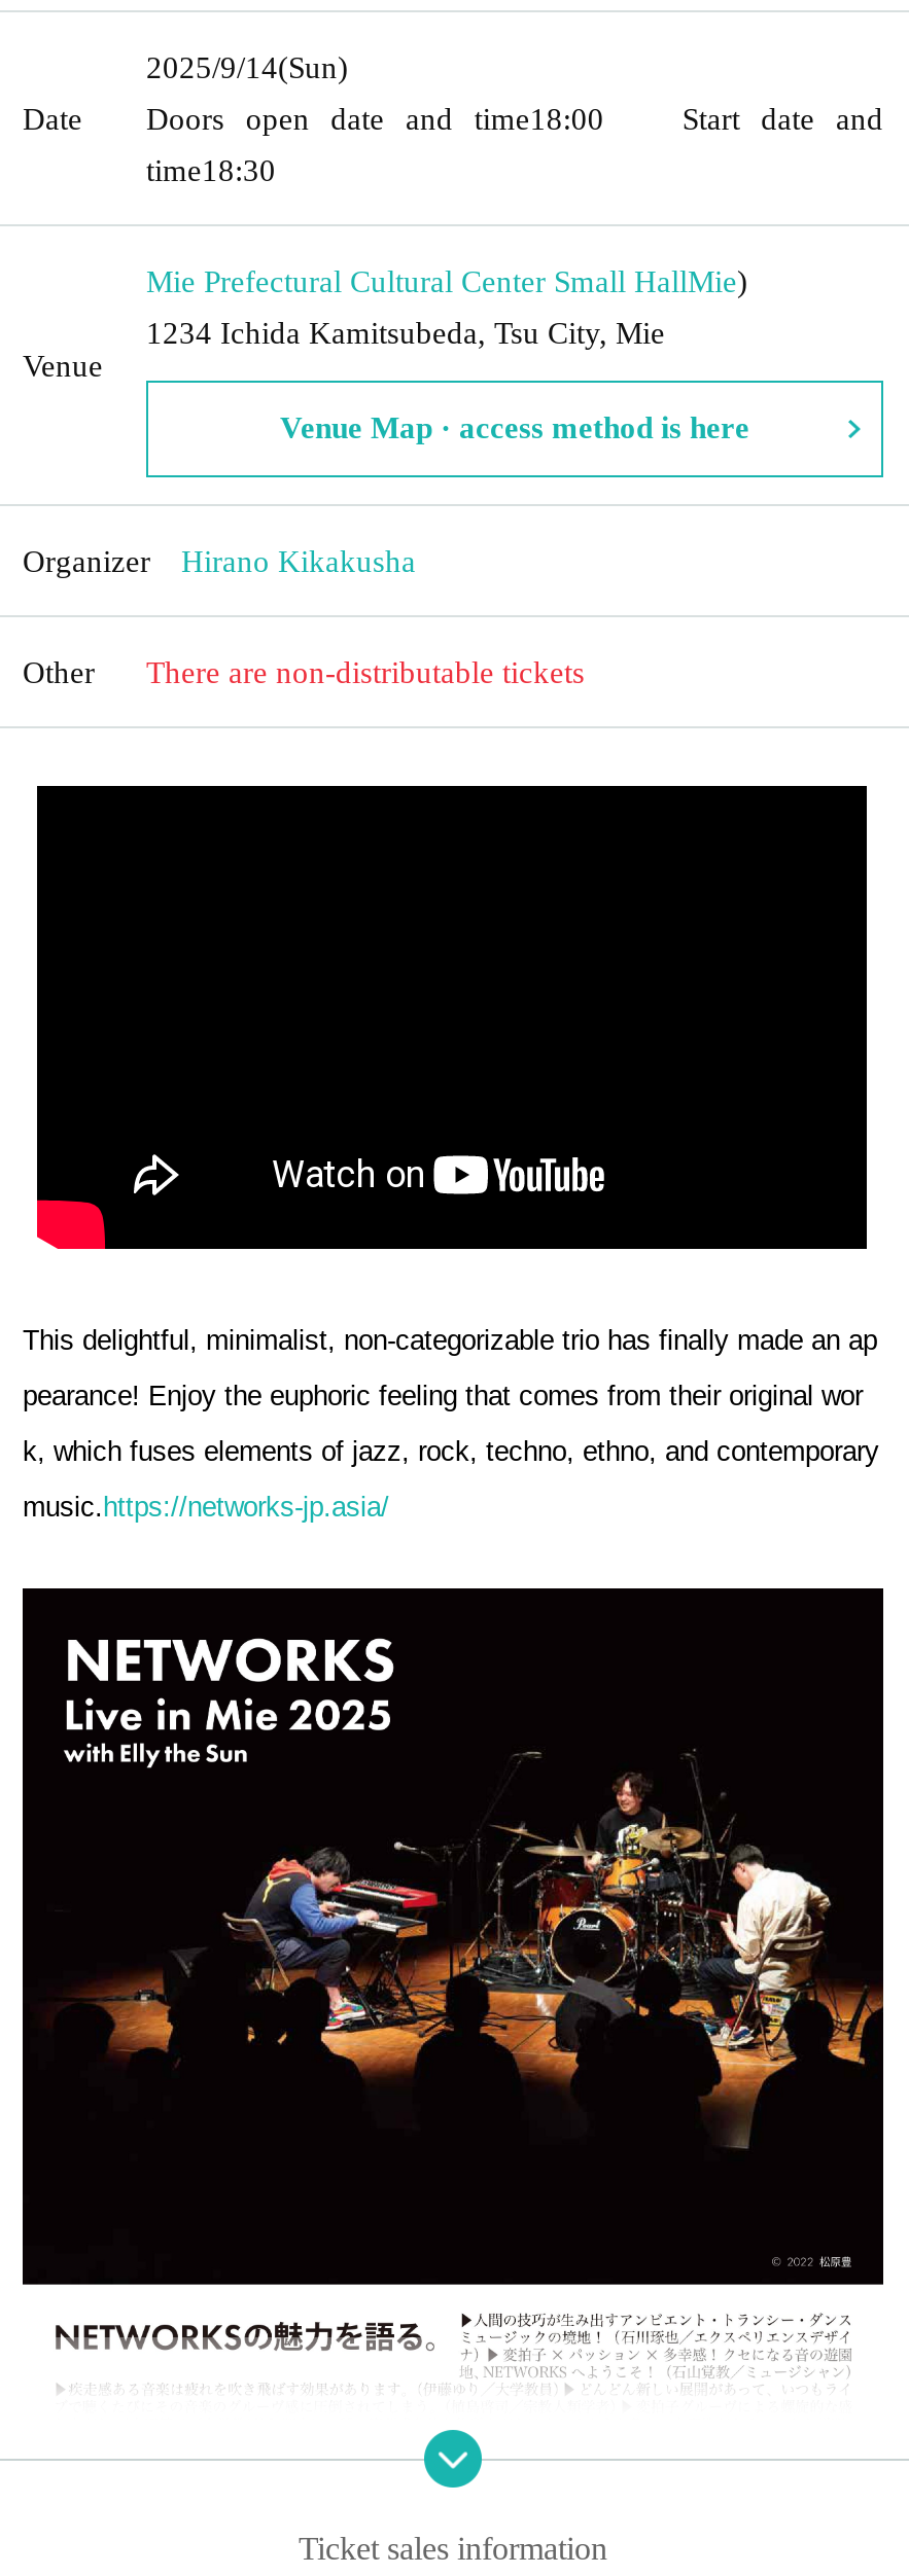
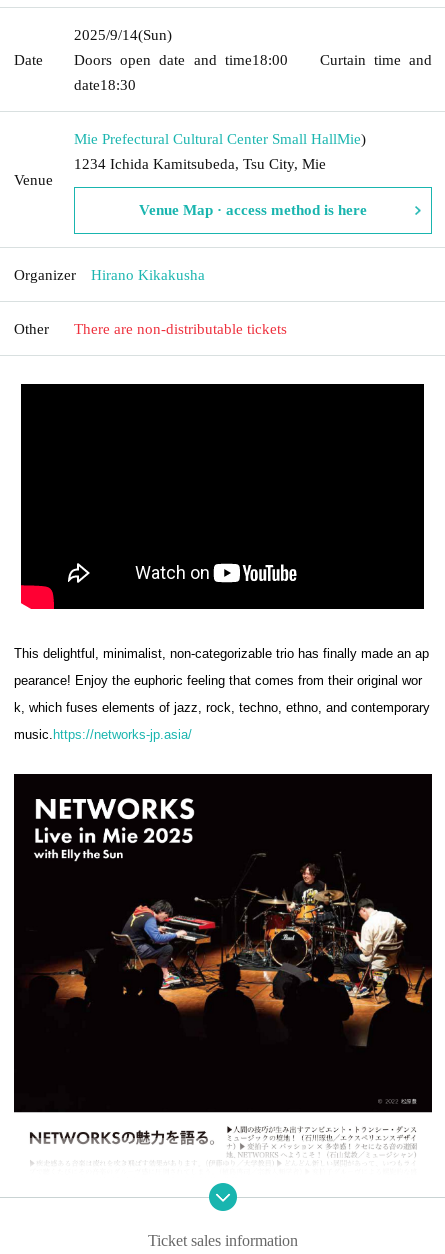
- Doors open date and time18:00 Start date and
+ Doors open date and time18:00 Curtain time and

- time18:30
+ date18:30
